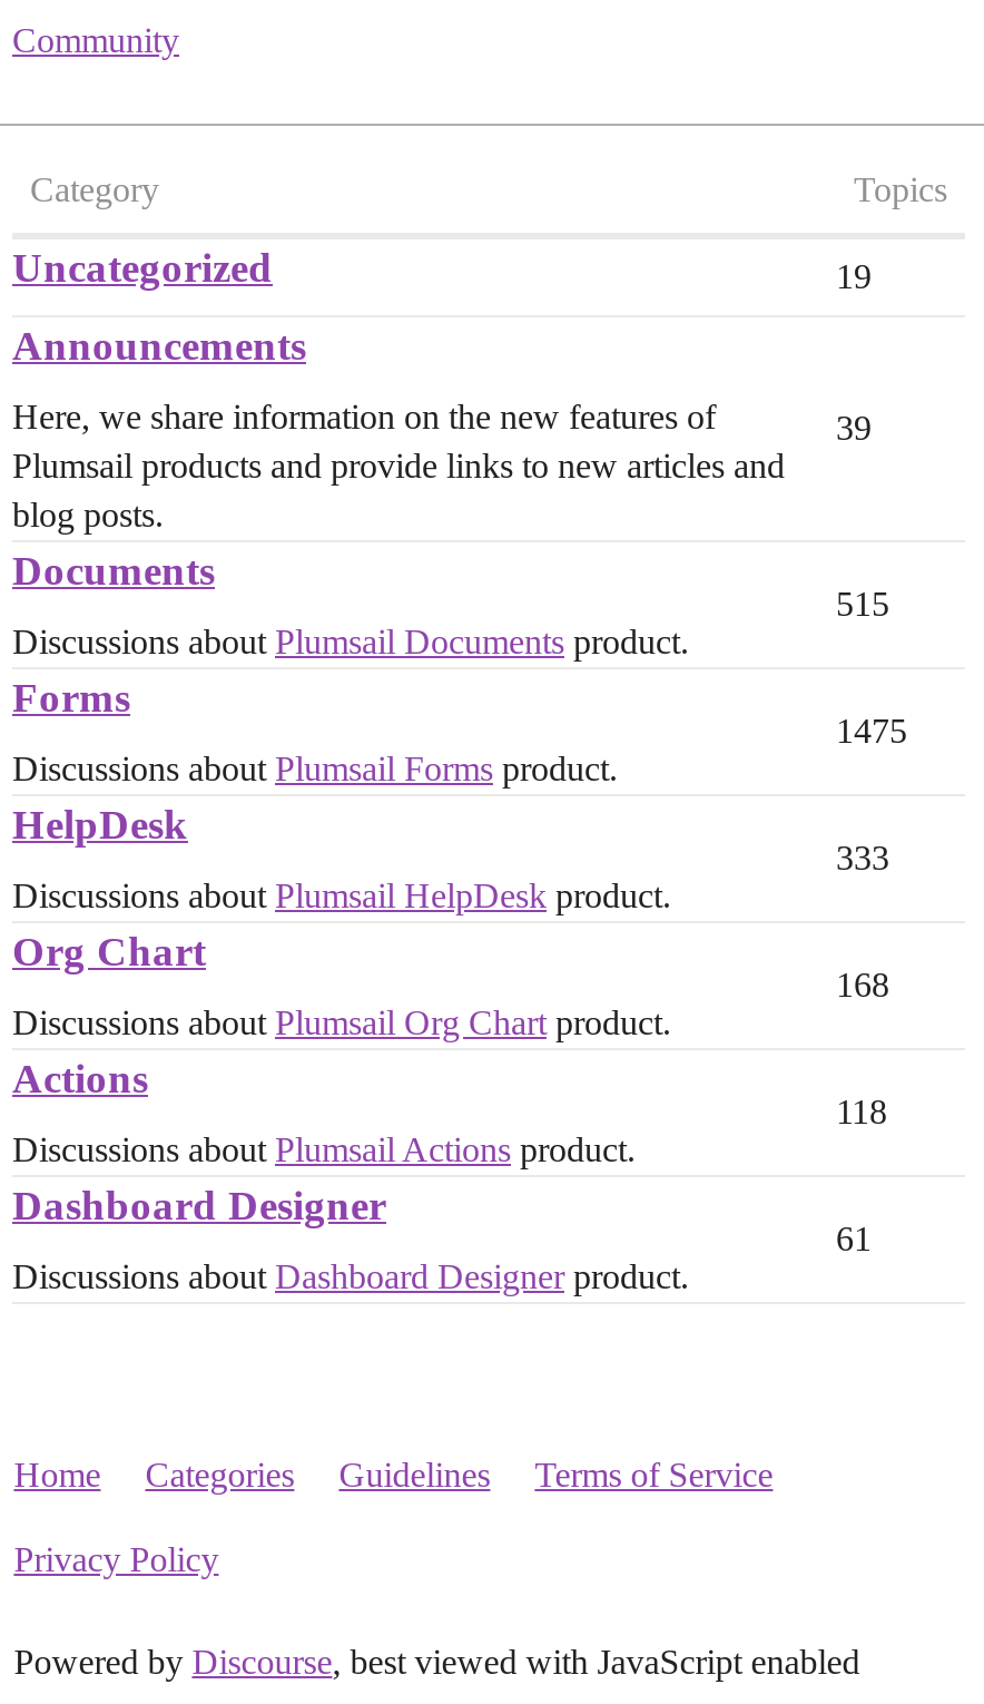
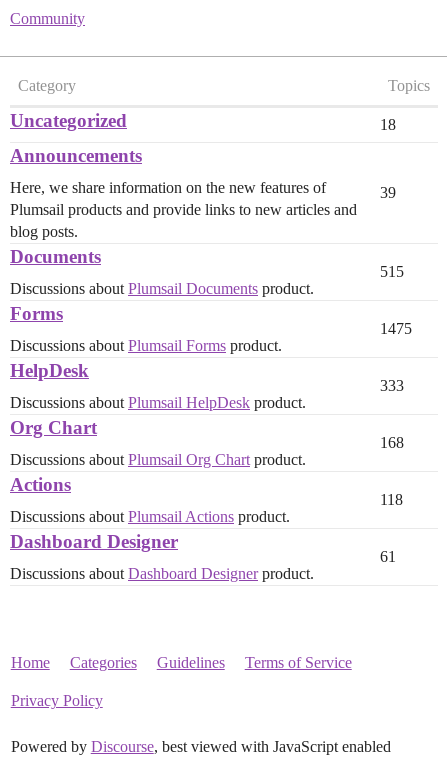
- 19
+ 18
